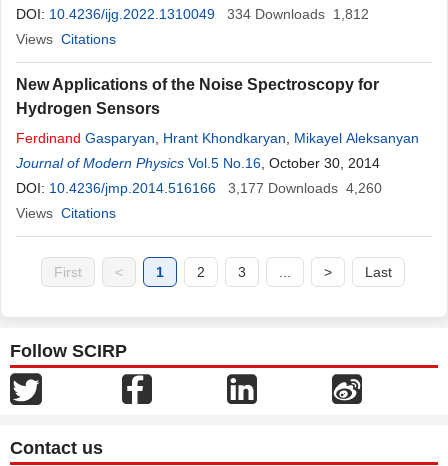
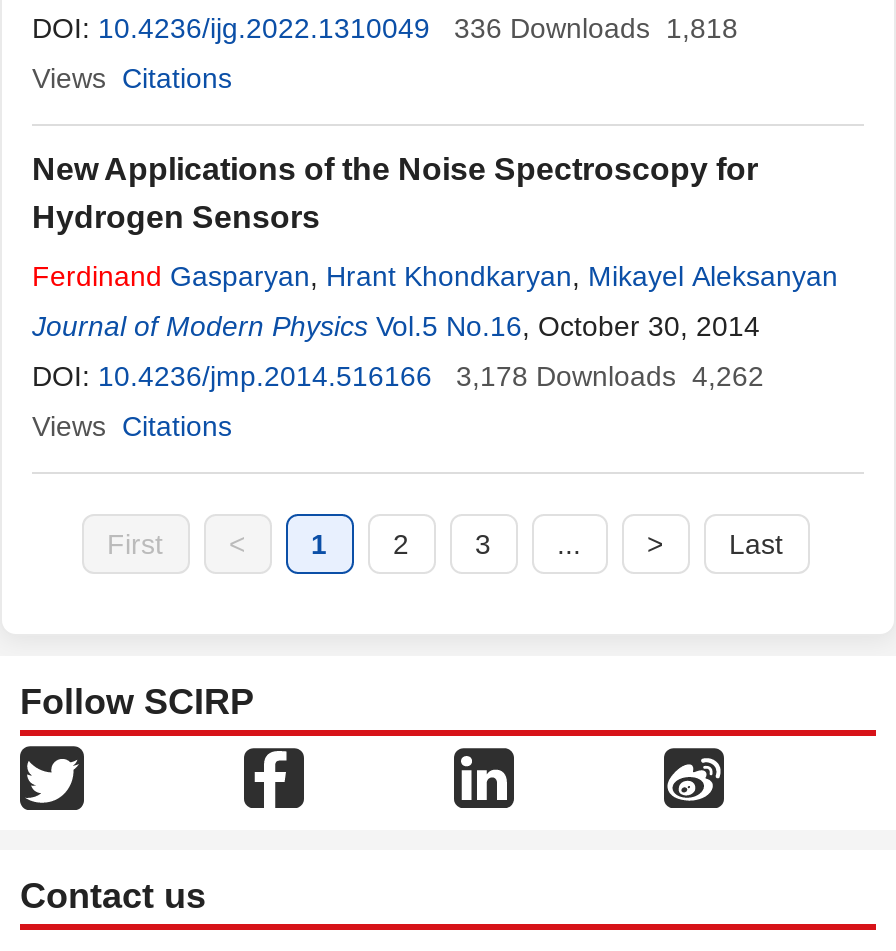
- DOI: 10.4236/ijg.2022.1310049 334 Downloads 1,812
+ DOI: 10.4236/ijg.2022.1310049 336 Downloads 1,818

- DOI: 10.4236/jmp.2014.516166 3,177 Downloads 4,260
+ DOI: 10.4236/jmp.2014.516166 3,178 Downloads 4,262
